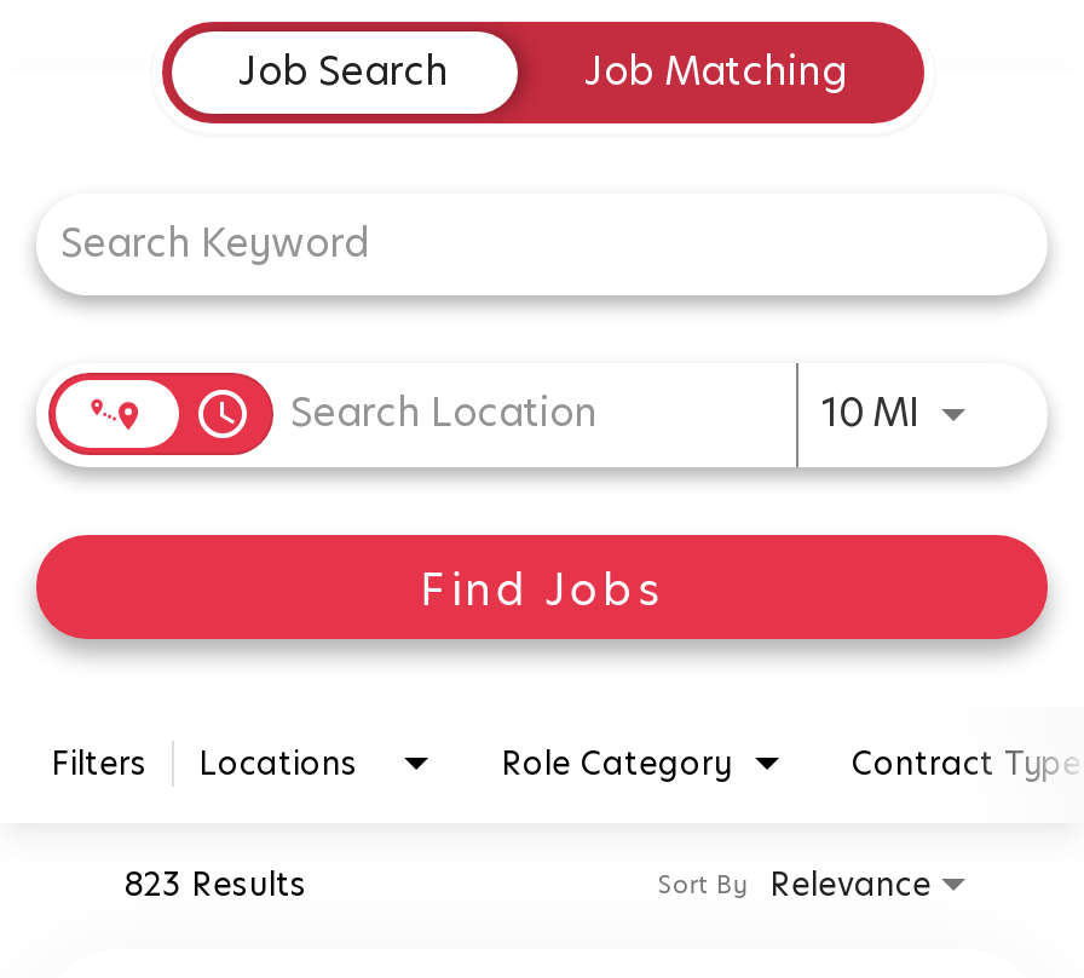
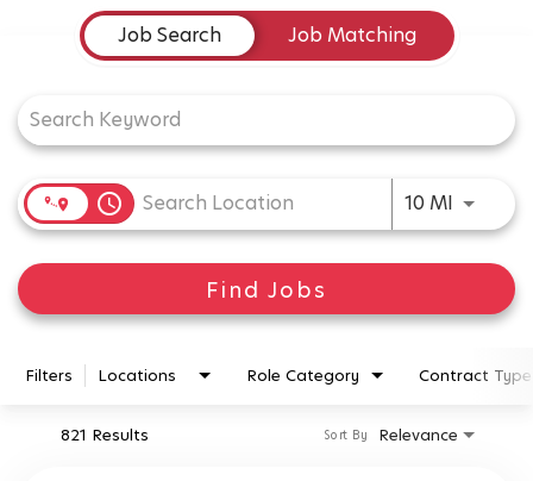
- 823 Results
+ 821 Results
